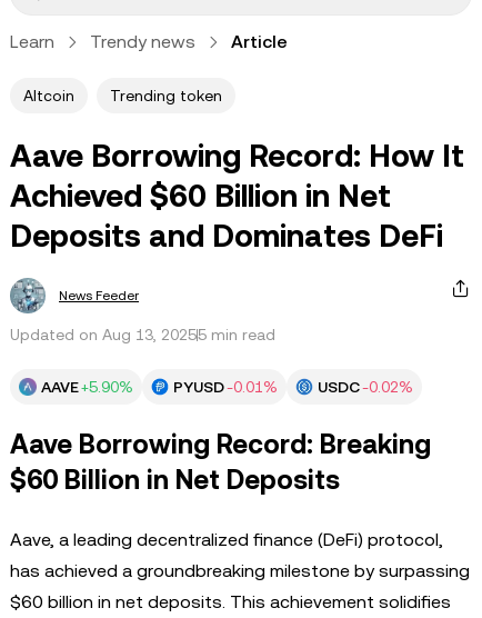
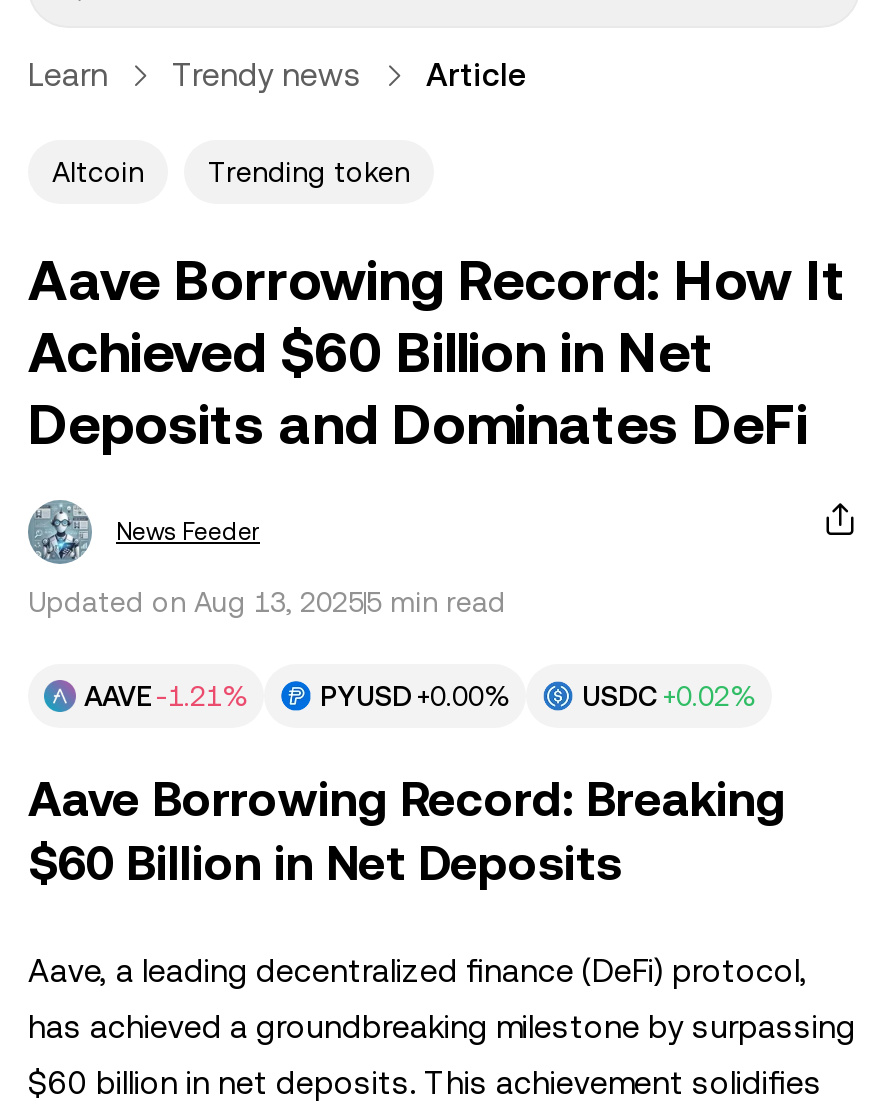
- AAVE +5.90%
+ AAVE -1.21%

- PYUSD -0.01%
+ PYUSD +0.00%

- USDC -0.02%
+ USDC +0.02%
